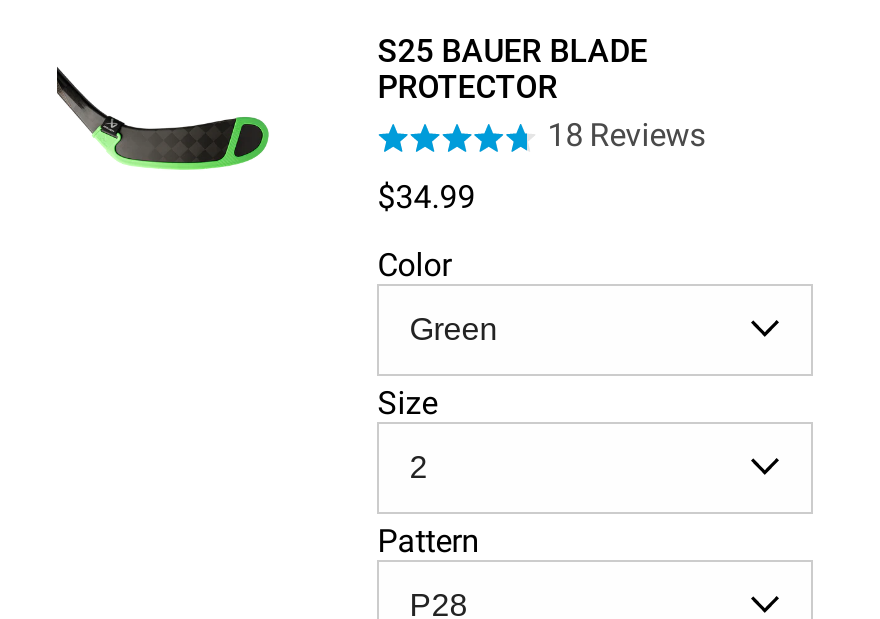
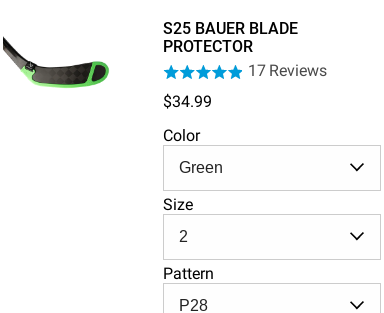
- 18 Reviews
+ 17 Reviews
